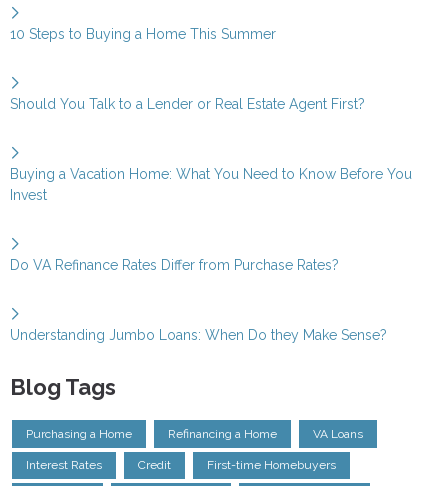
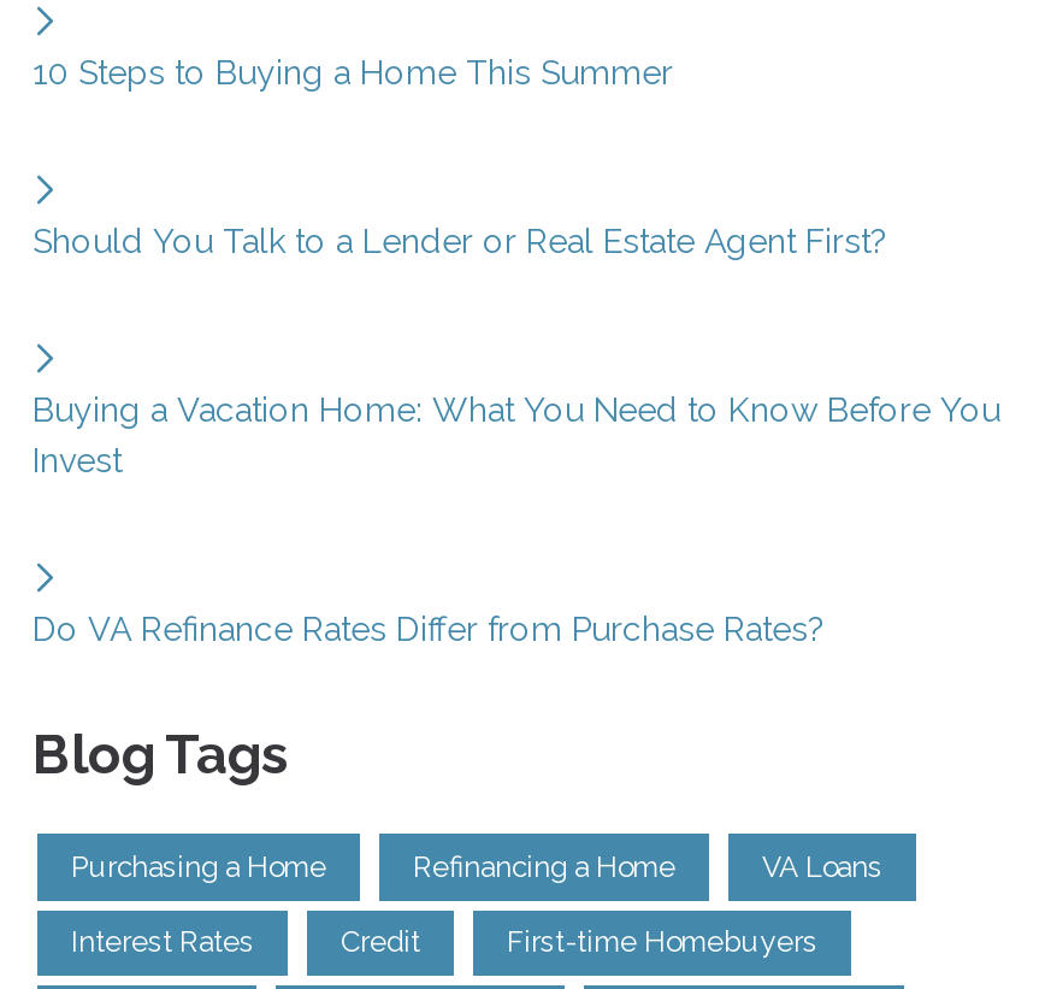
- Understanding Jumbo Loans: When Do they Make Sense?
